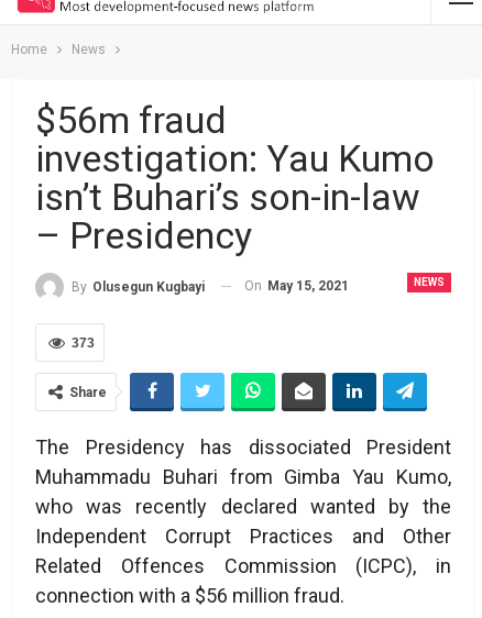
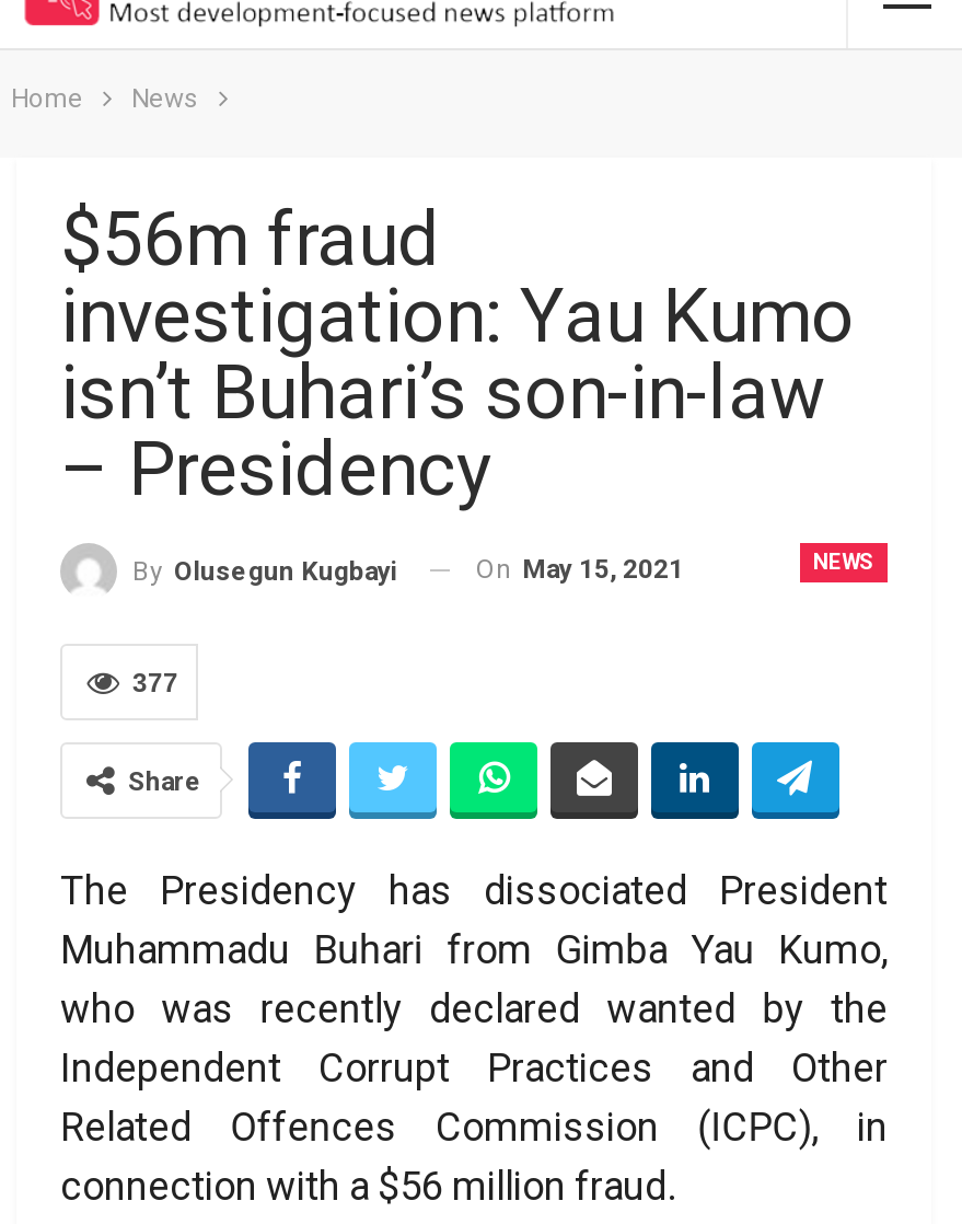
- 373
+ 377
